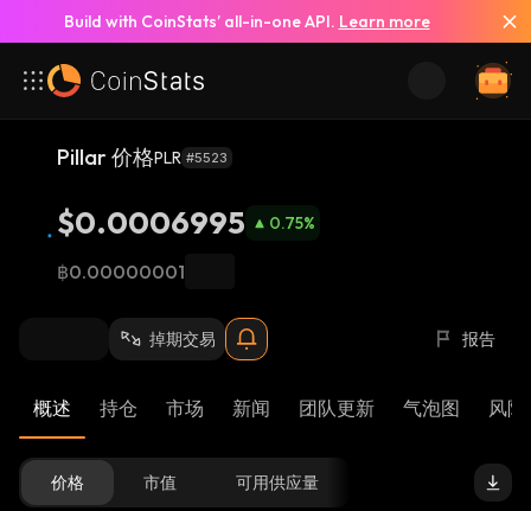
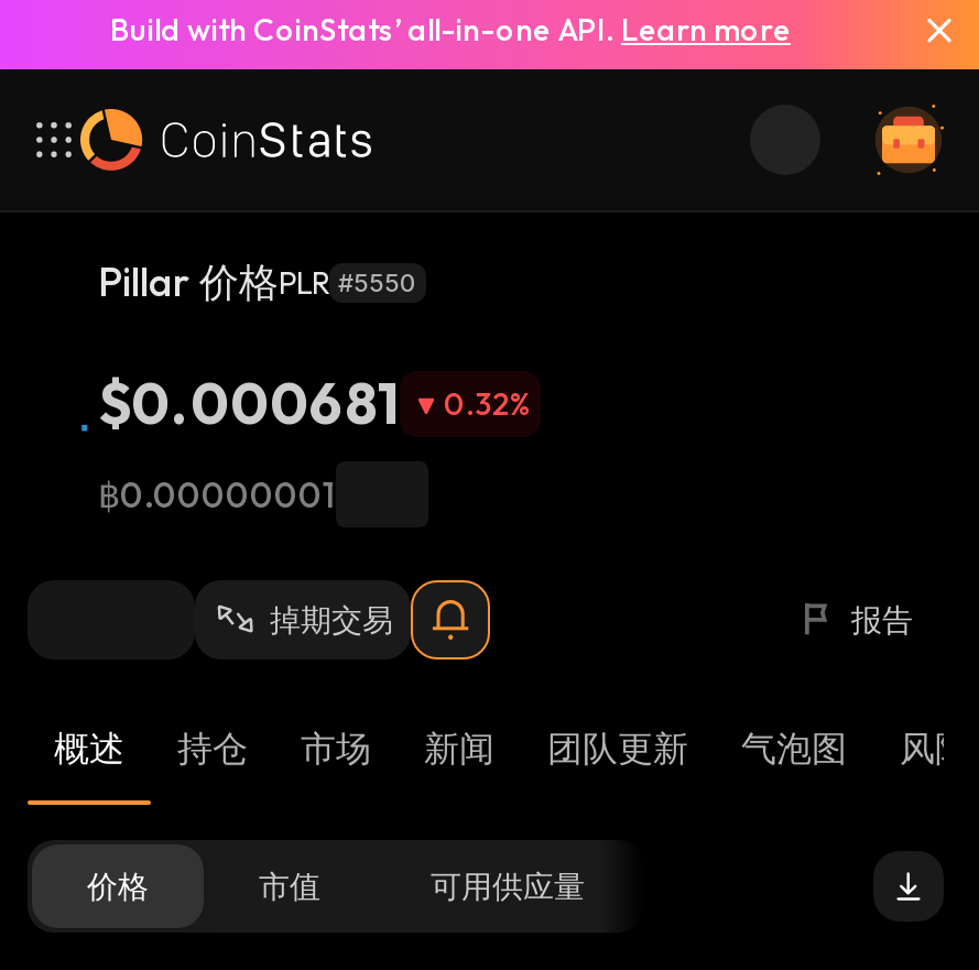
- Pillar 价格PLR #5523
+ Pillar 价格PLR #5550

- $0.0006995
+ $0.000681

- 0.75%
+ 0.32%
